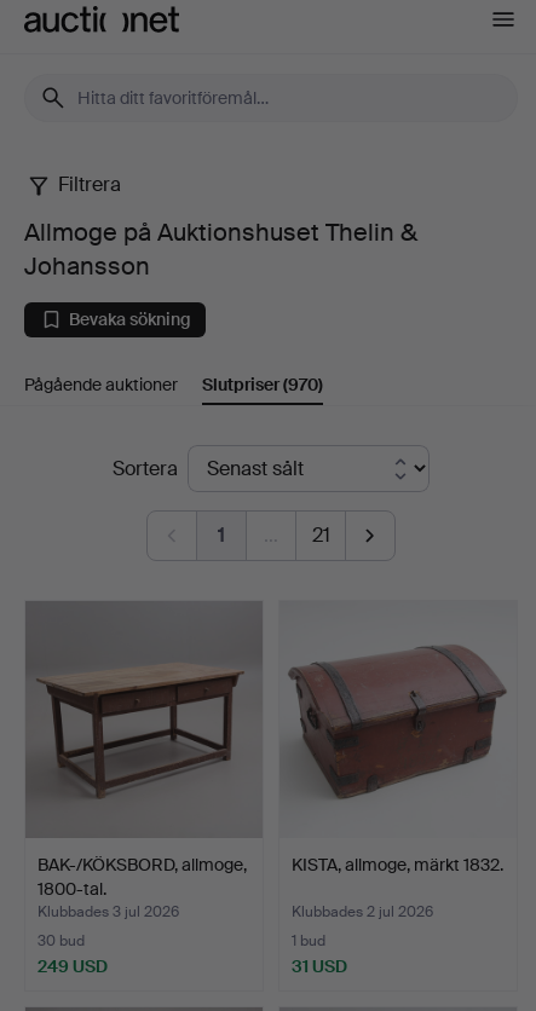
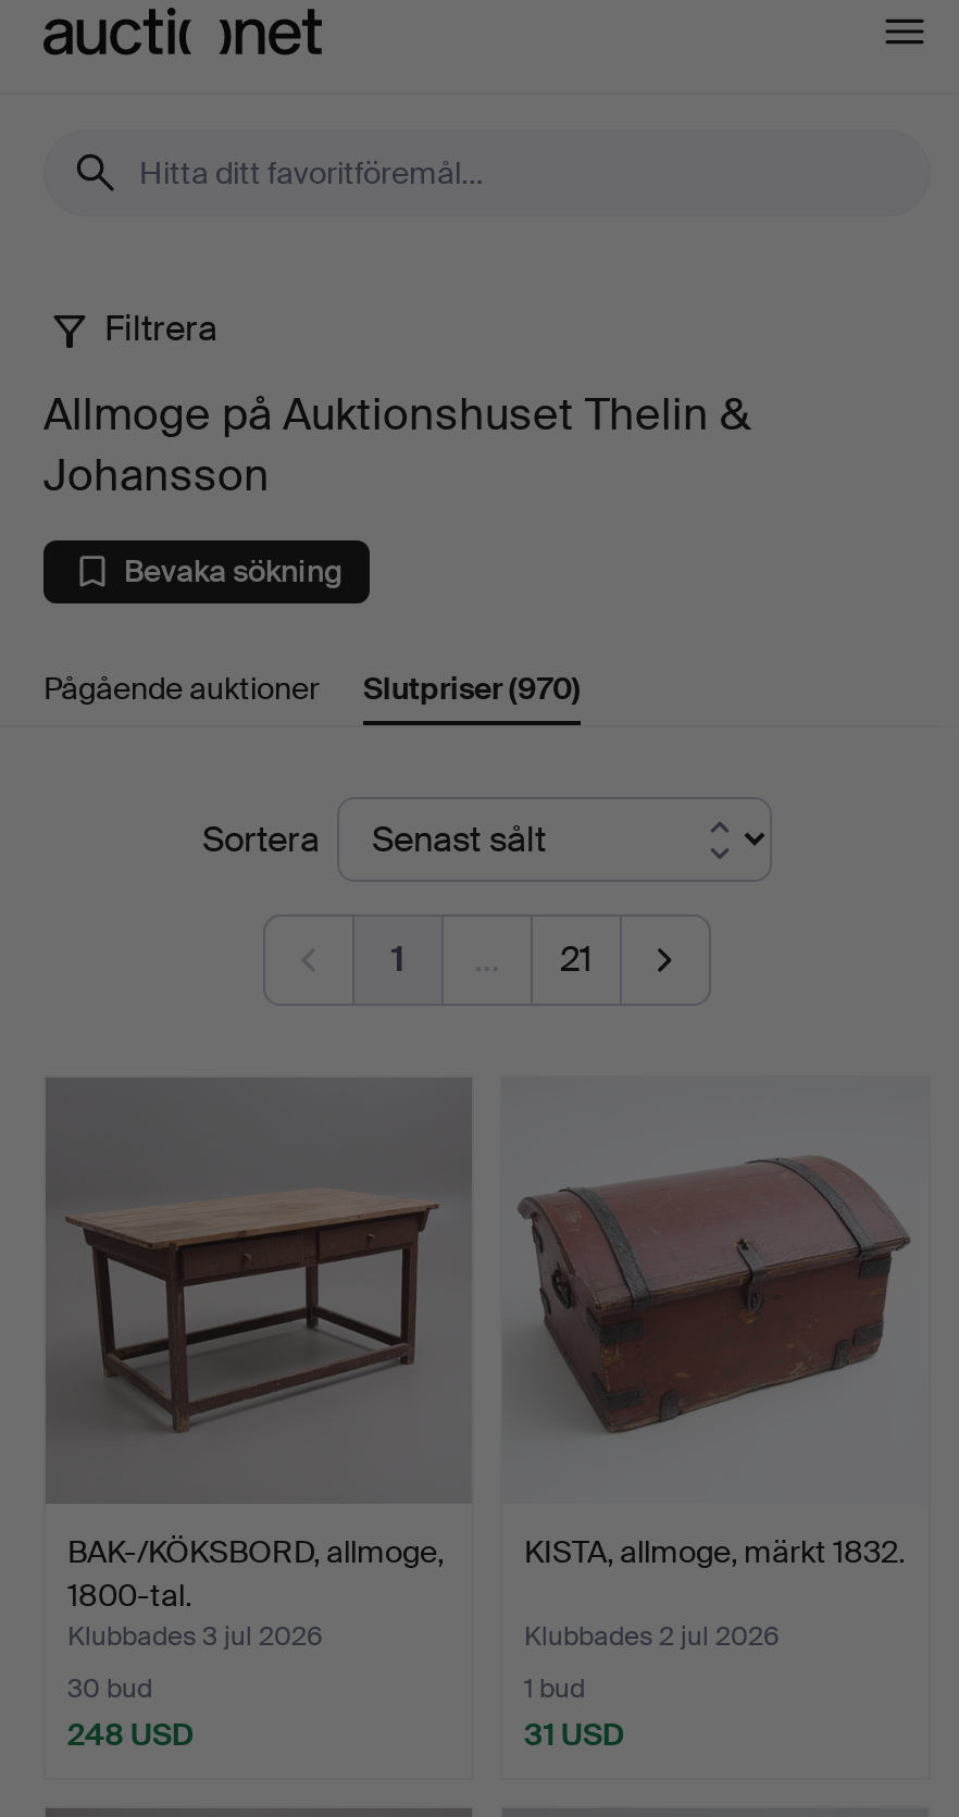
- 249 USD
+ 248 USD
